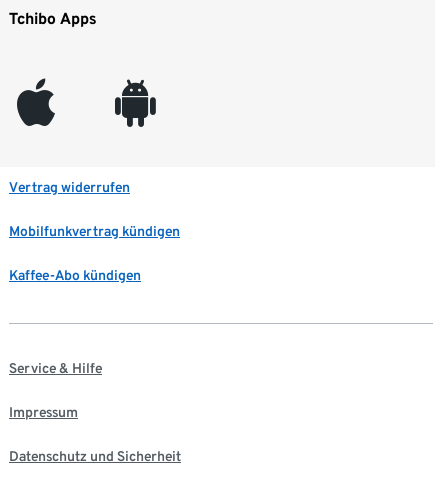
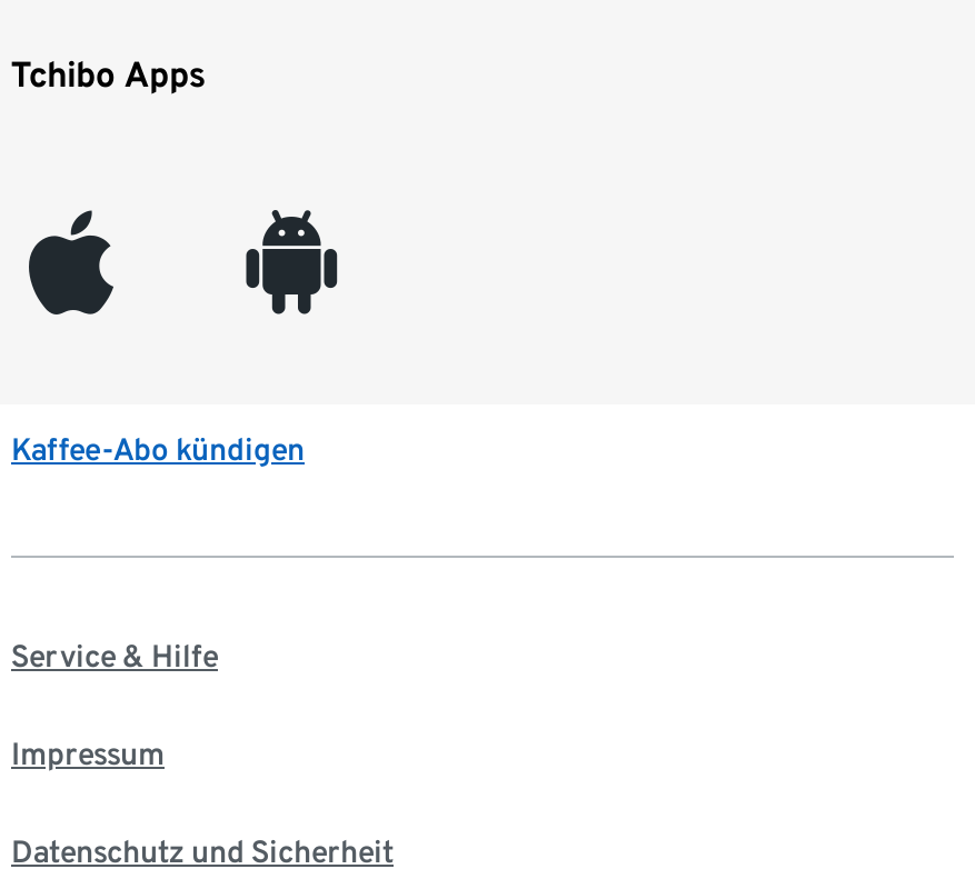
- Vertrag widerrufen
- Mobilfunkvertrag kündigen
